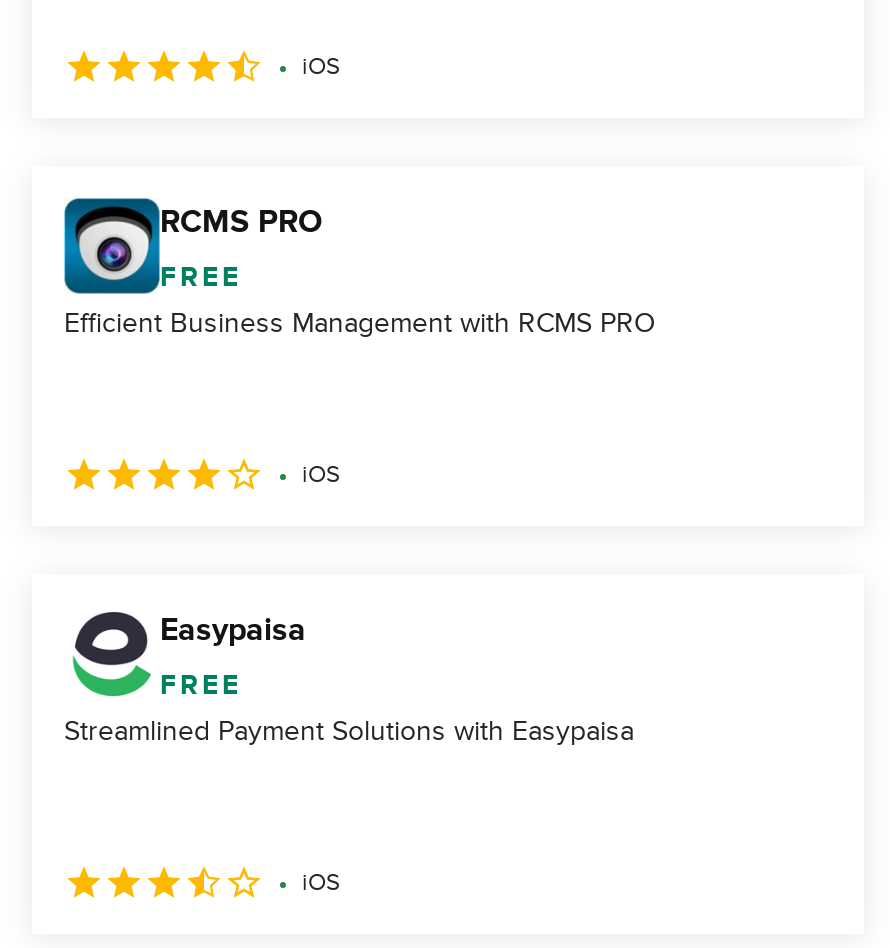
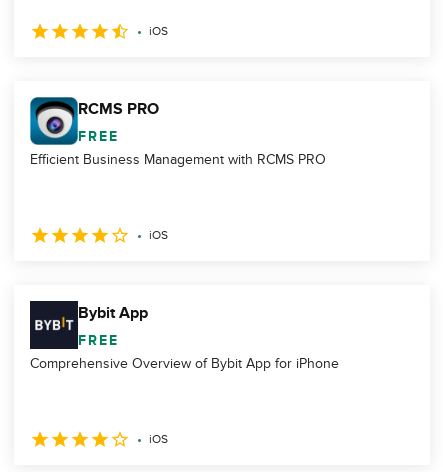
- [image]
- Easypaisa
+ [image]
+ Bybit App

- Streamlined Payment Solutions with Easypaisa
+ Comprehensive Overview of Bybit App for iPhone
